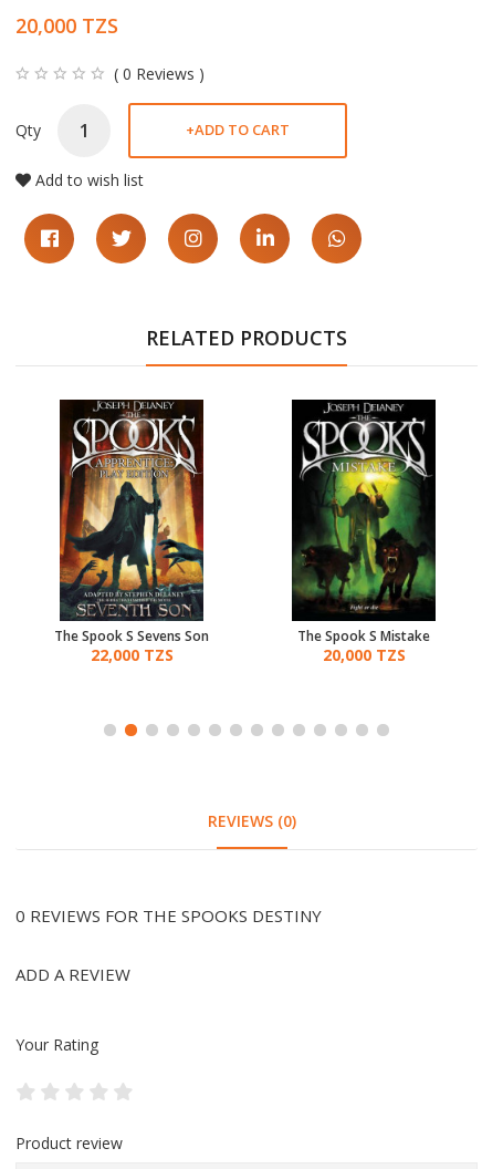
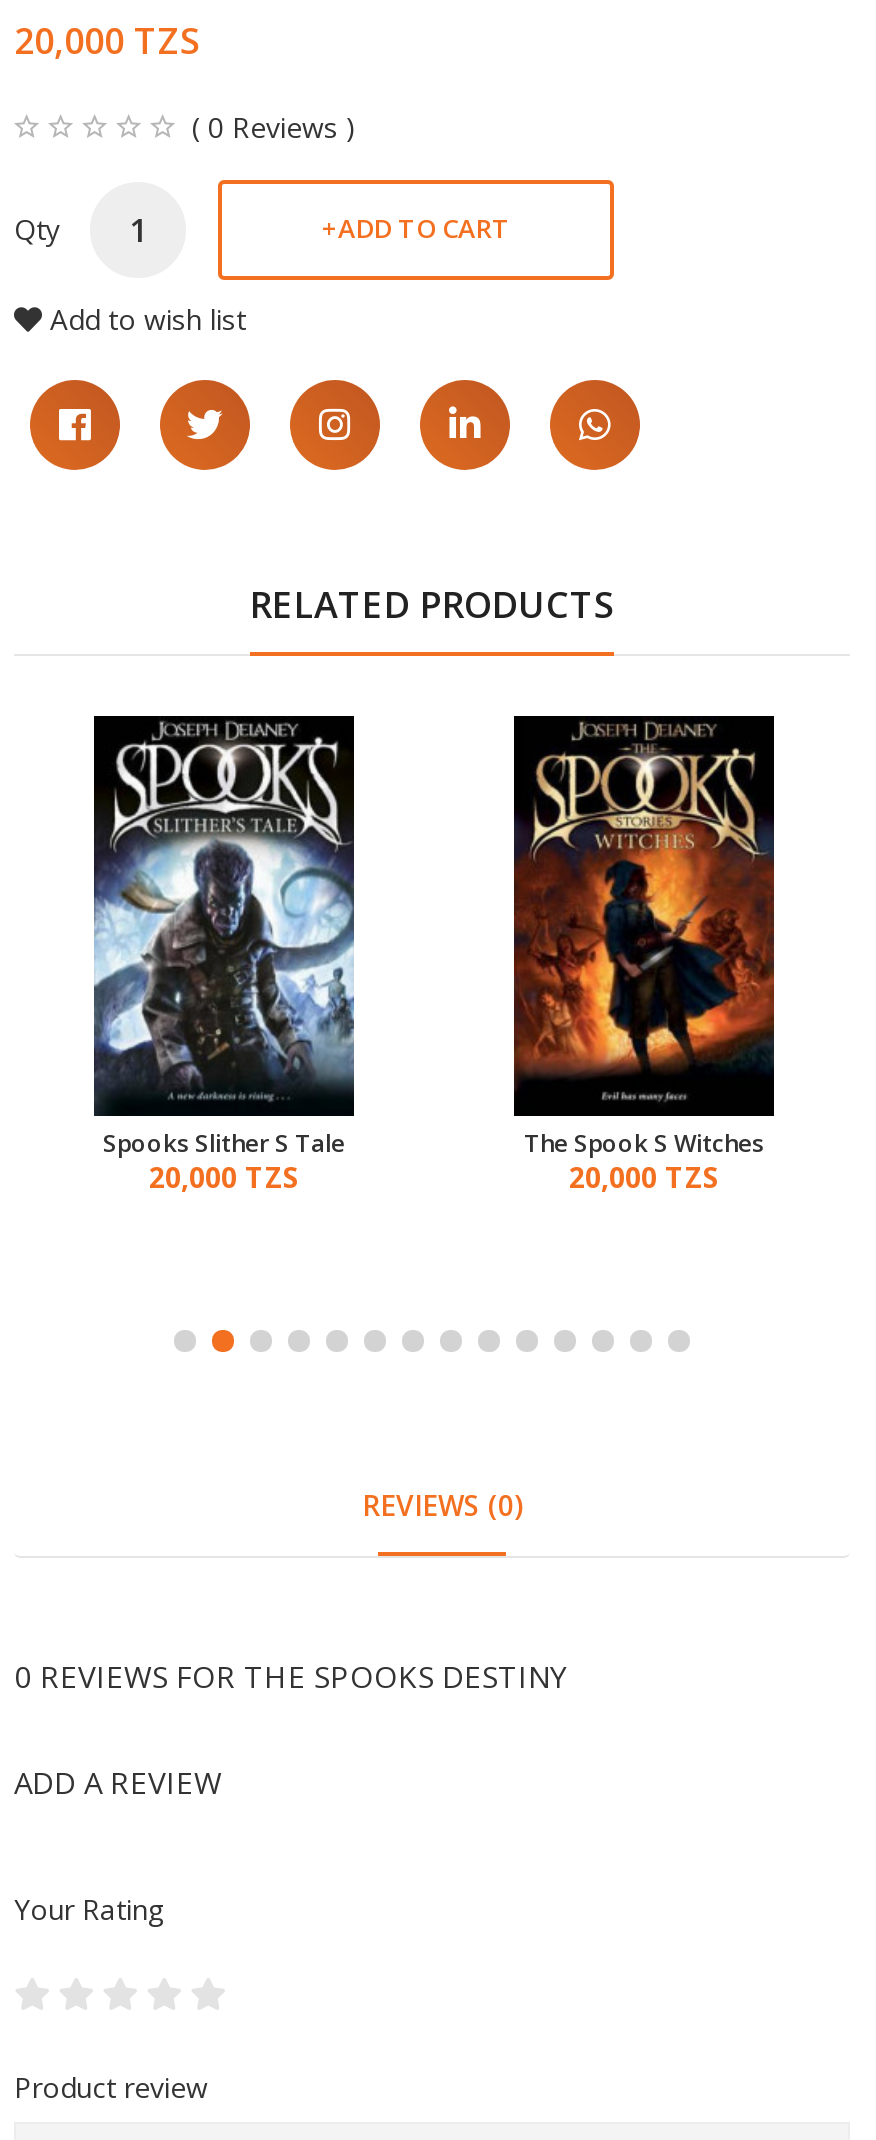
- [image]
- The Spook S Sevens Son
- 22,000 TZS
+ [image]
+ Spooks Slither S Tale
+ 20,000 TZS

- [image]
- The Spook S Mistake
+ [image]
+ The Spook S Witches
